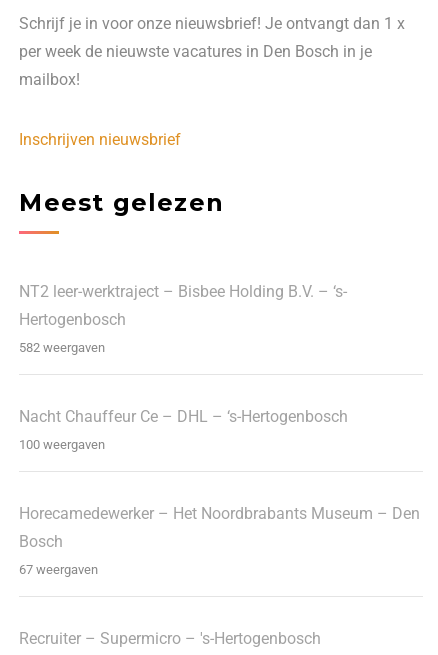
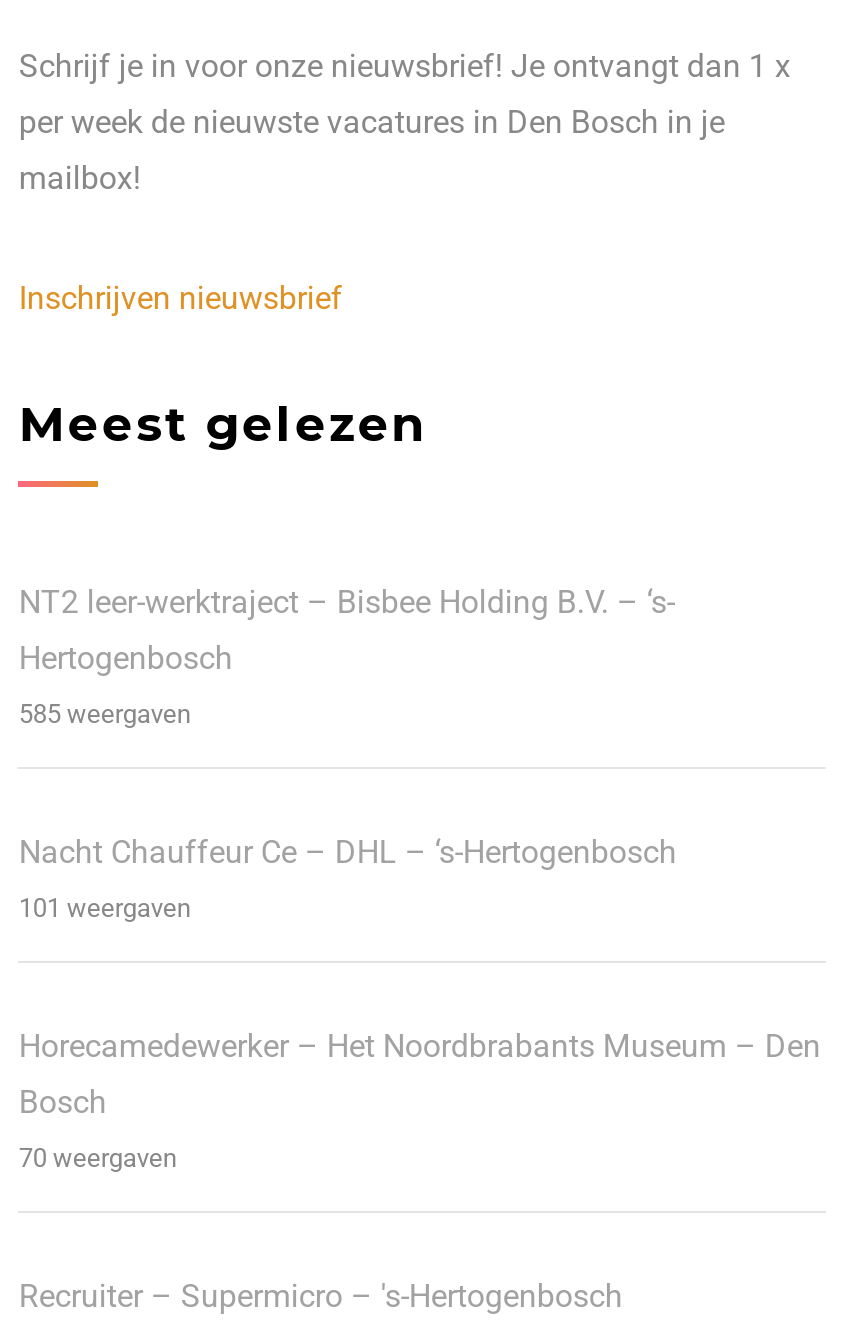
- 582 weergaven
+ 585 weergaven

- 100 weergaven
+ 101 weergaven

- 67 weergaven
+ 70 weergaven
